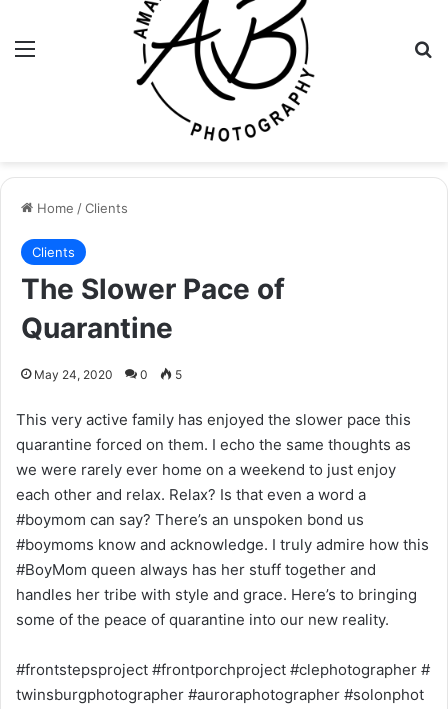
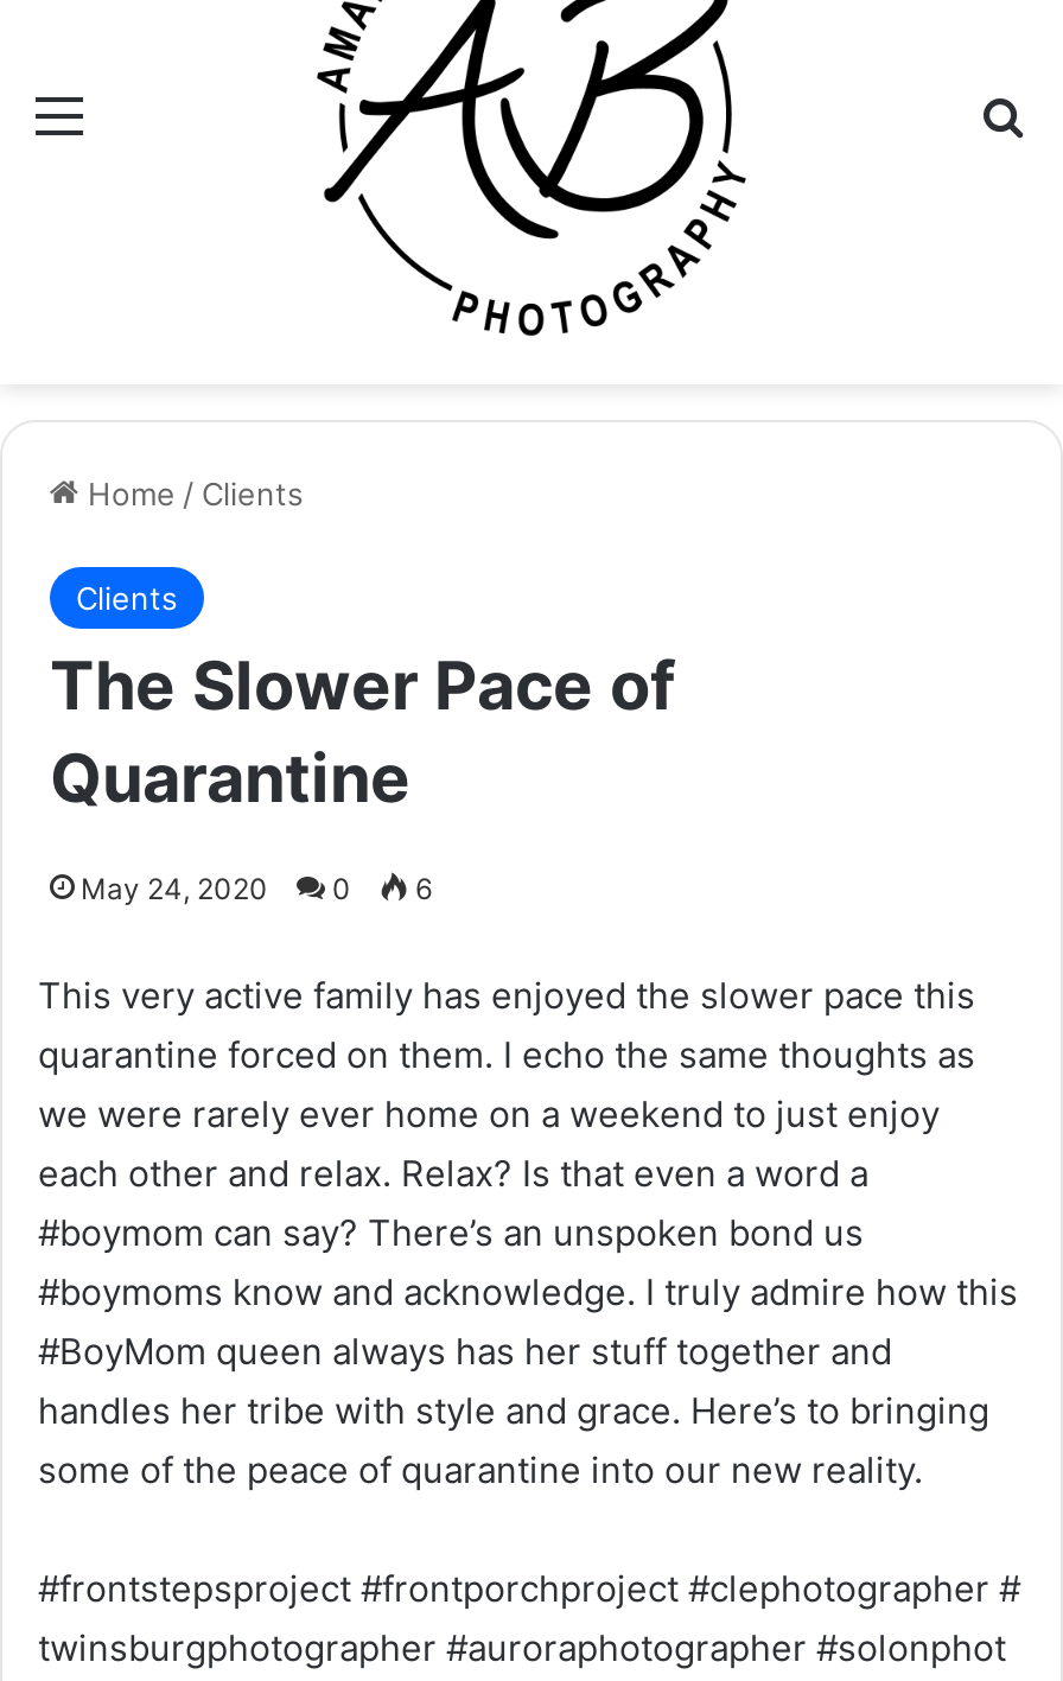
- May 24, 2020 0 5
+ May 24, 2020 0 6
